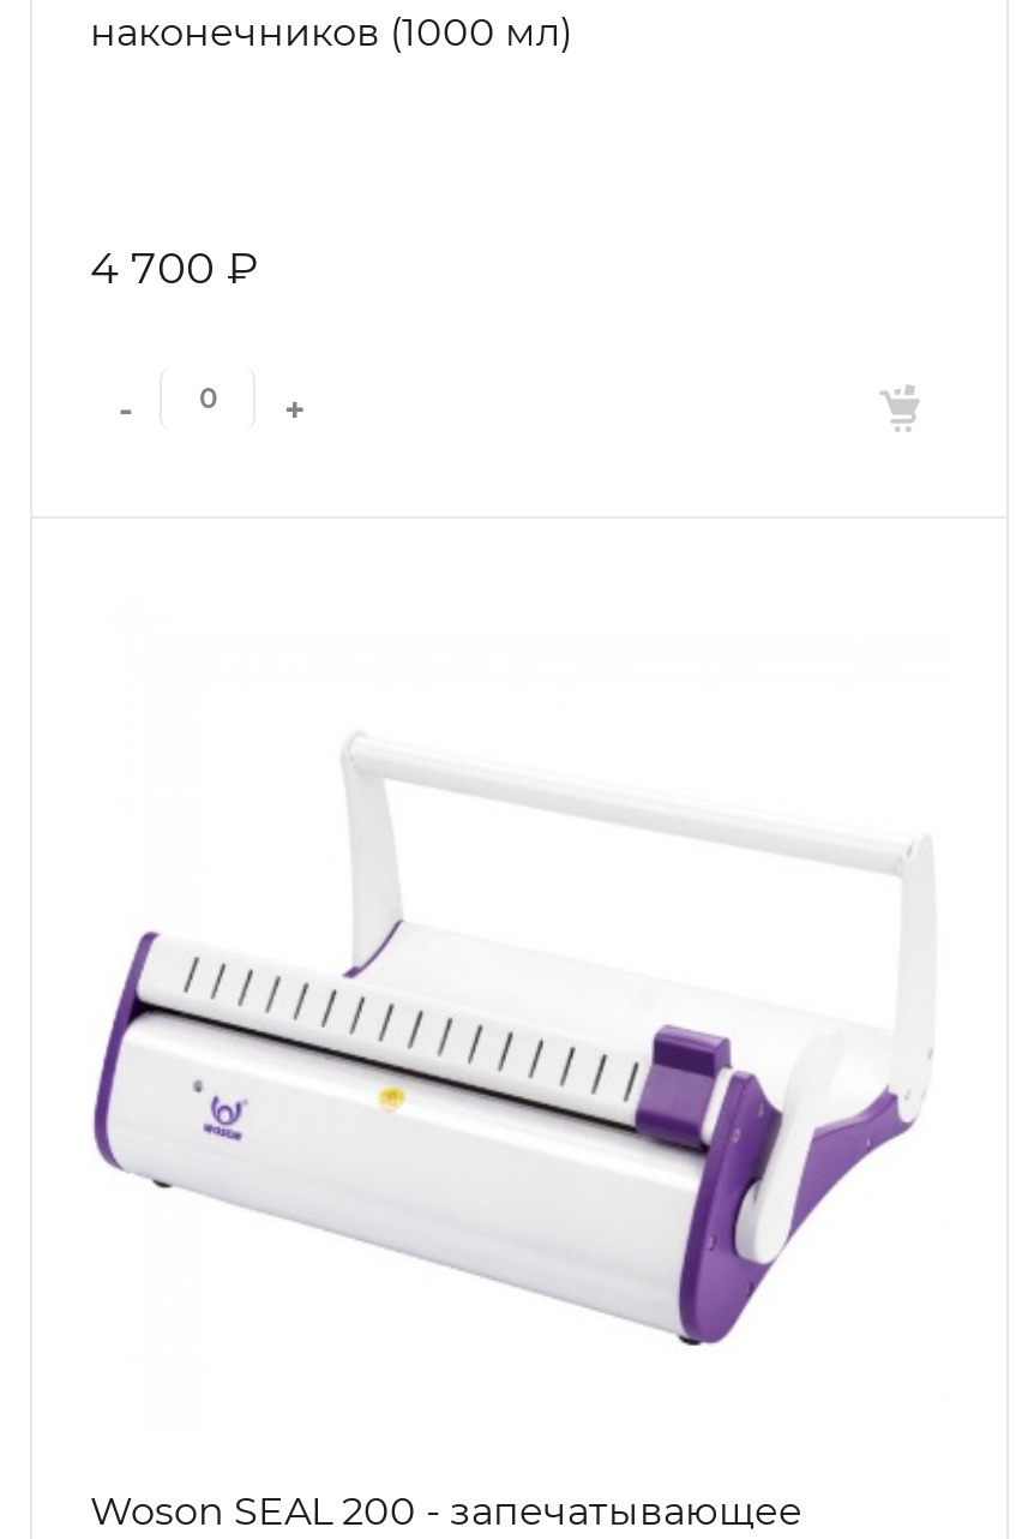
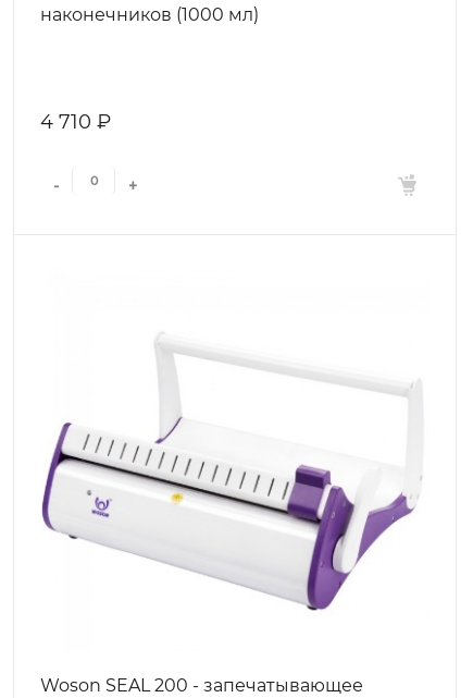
- 4 700 ₽
+ 4 710 ₽
